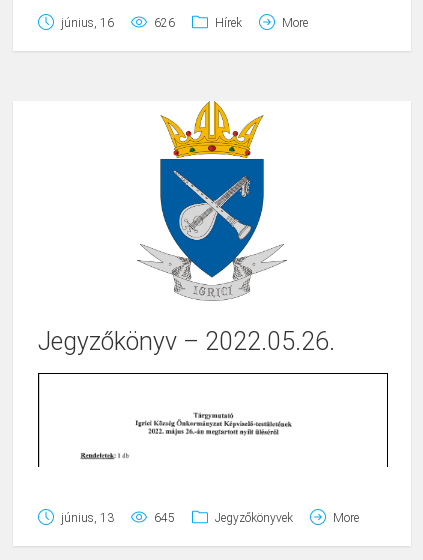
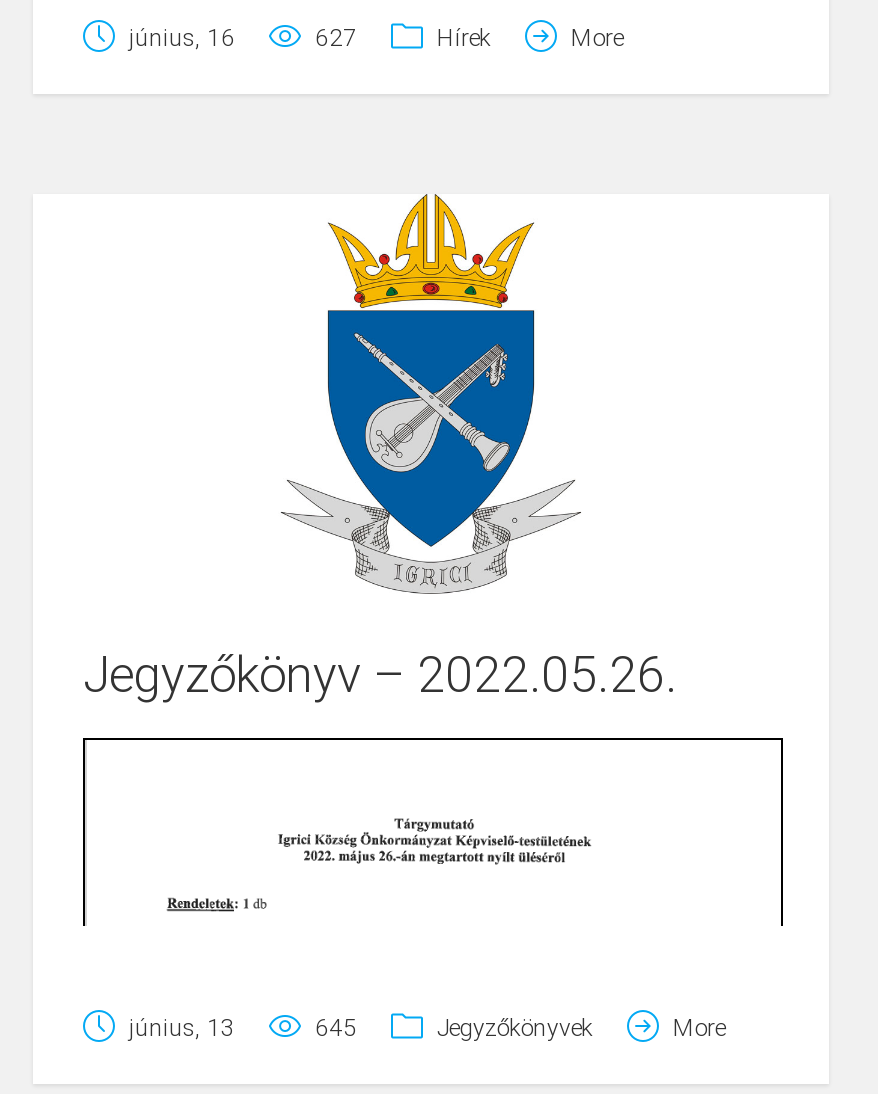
- 626
+ 627
